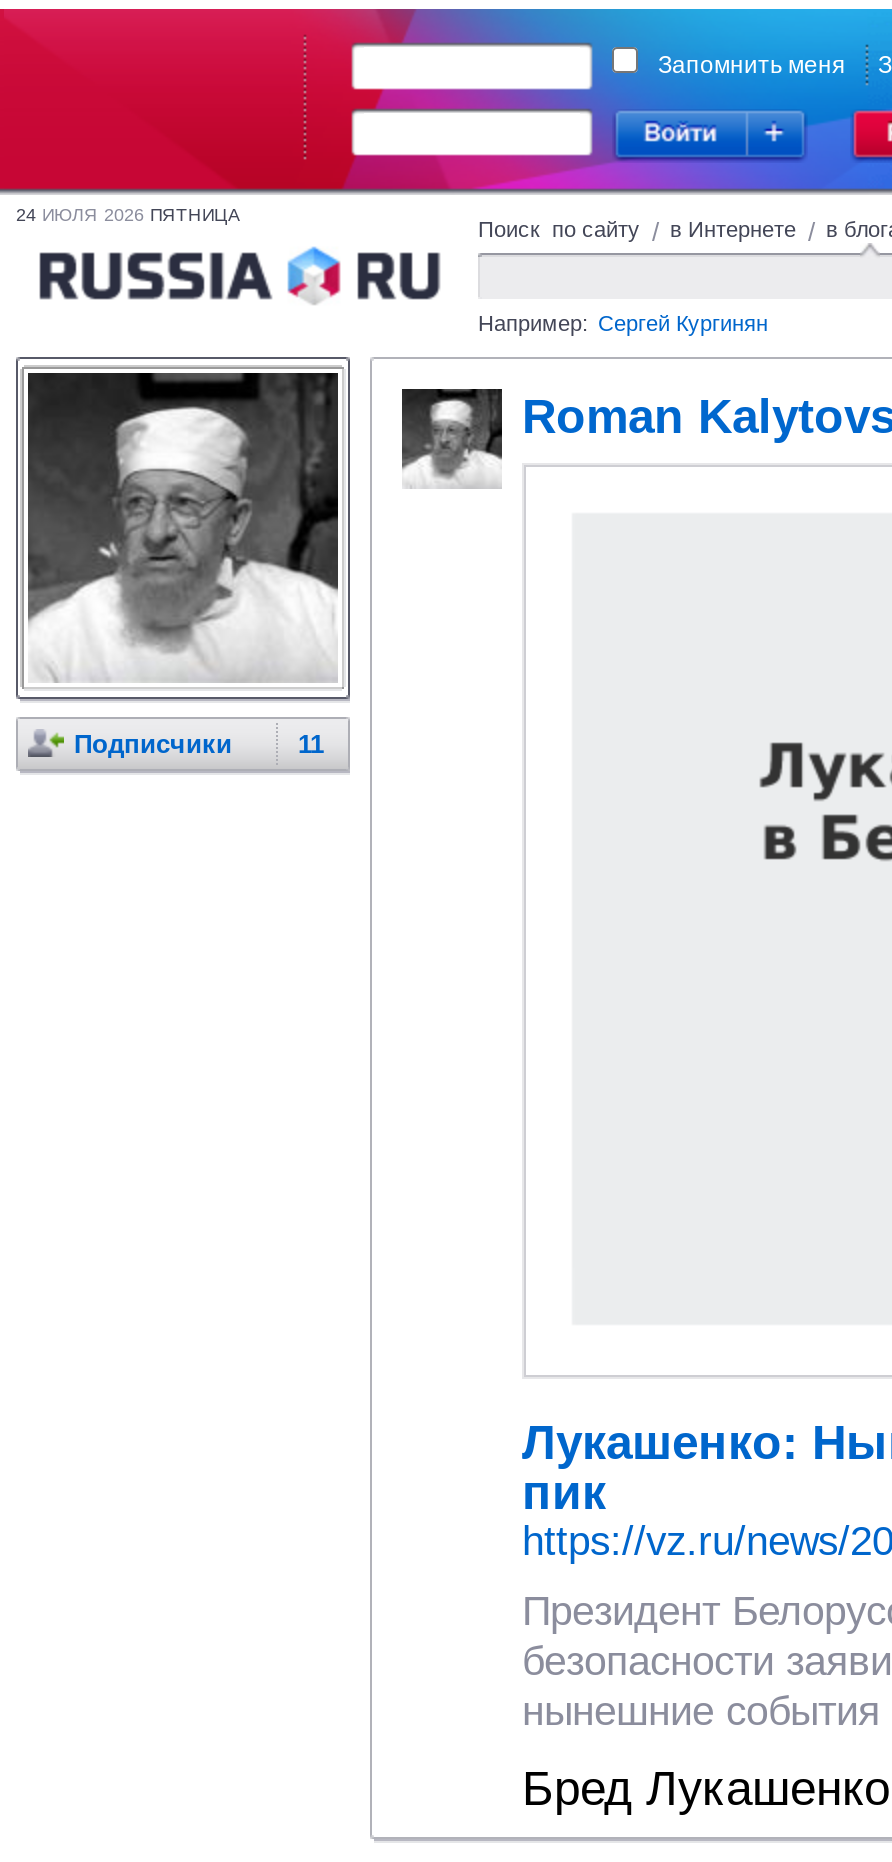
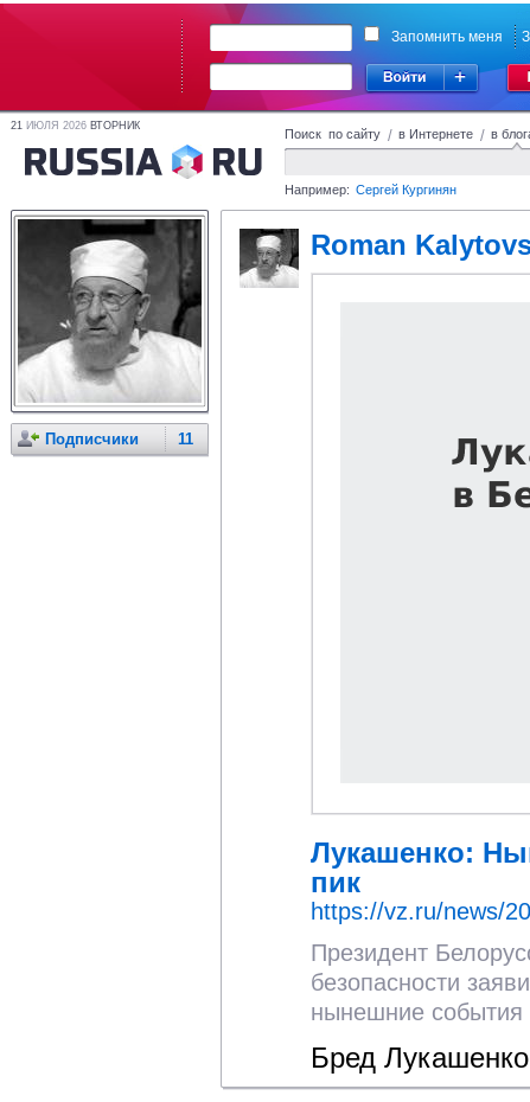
- 24 ИЮЛЯ 2026 ПЯТНИЦА
+ 21 ИЮЛЯ 2026 ВТОРНИК
